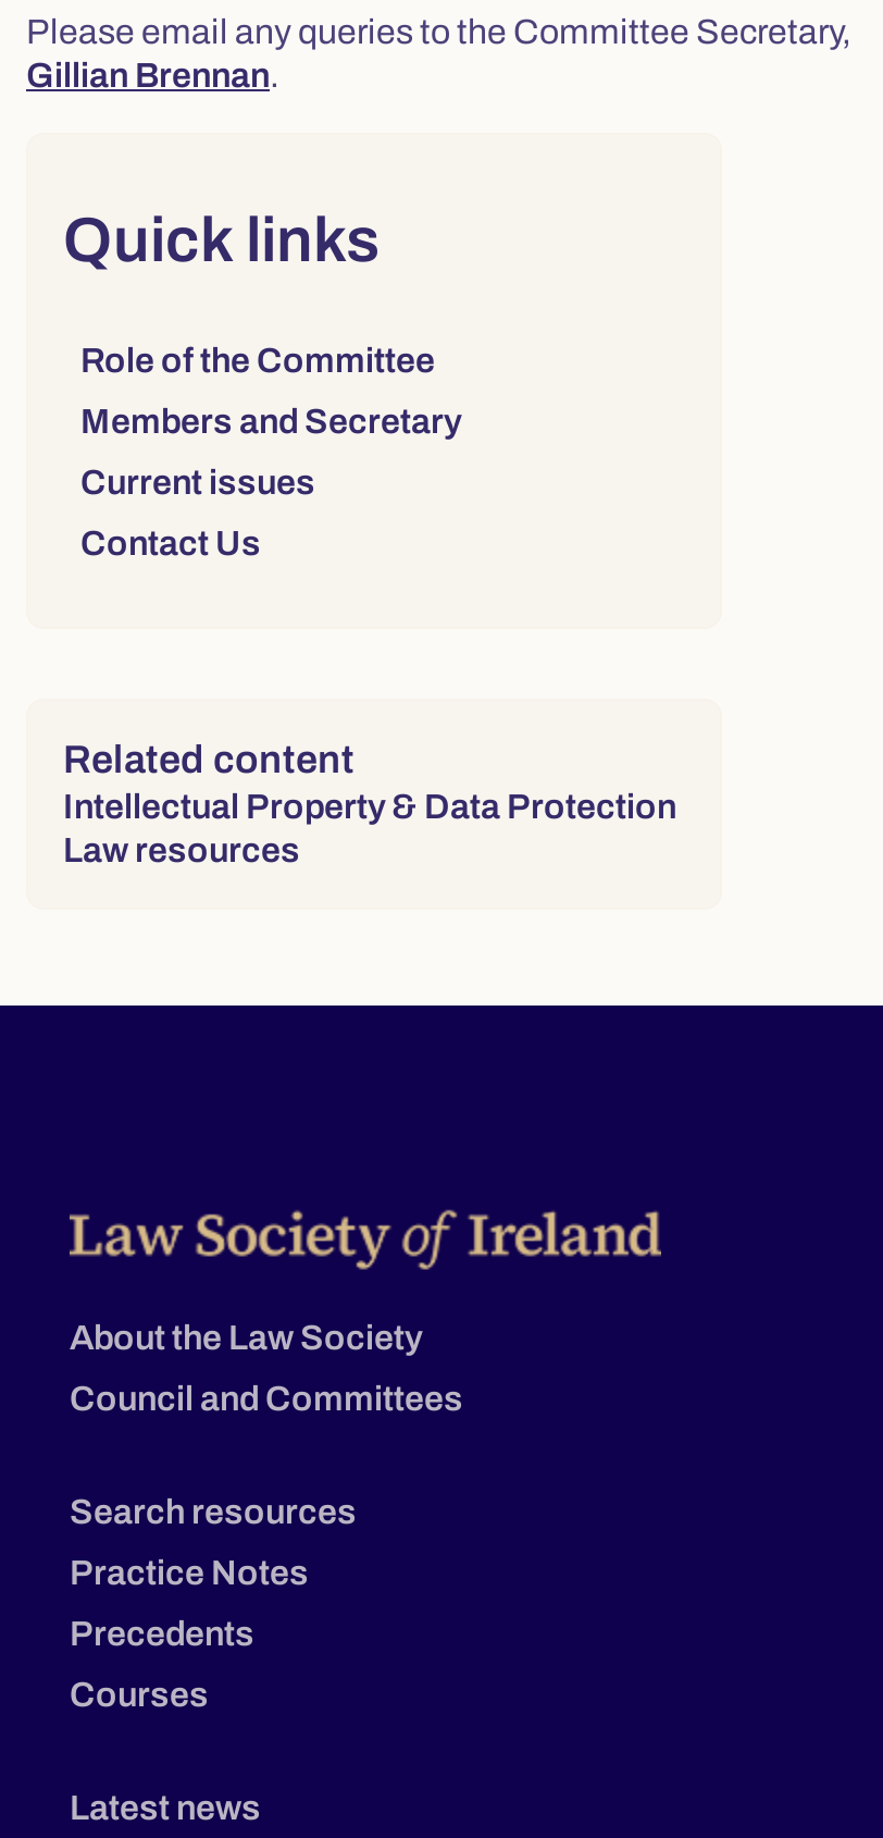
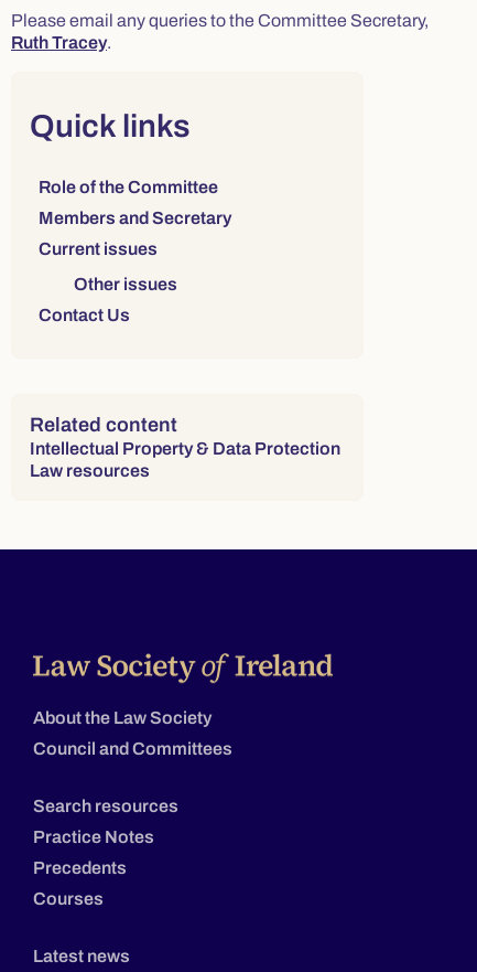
- Gillian Brennan.
+ Ruth Tracey.

+ Other issues
